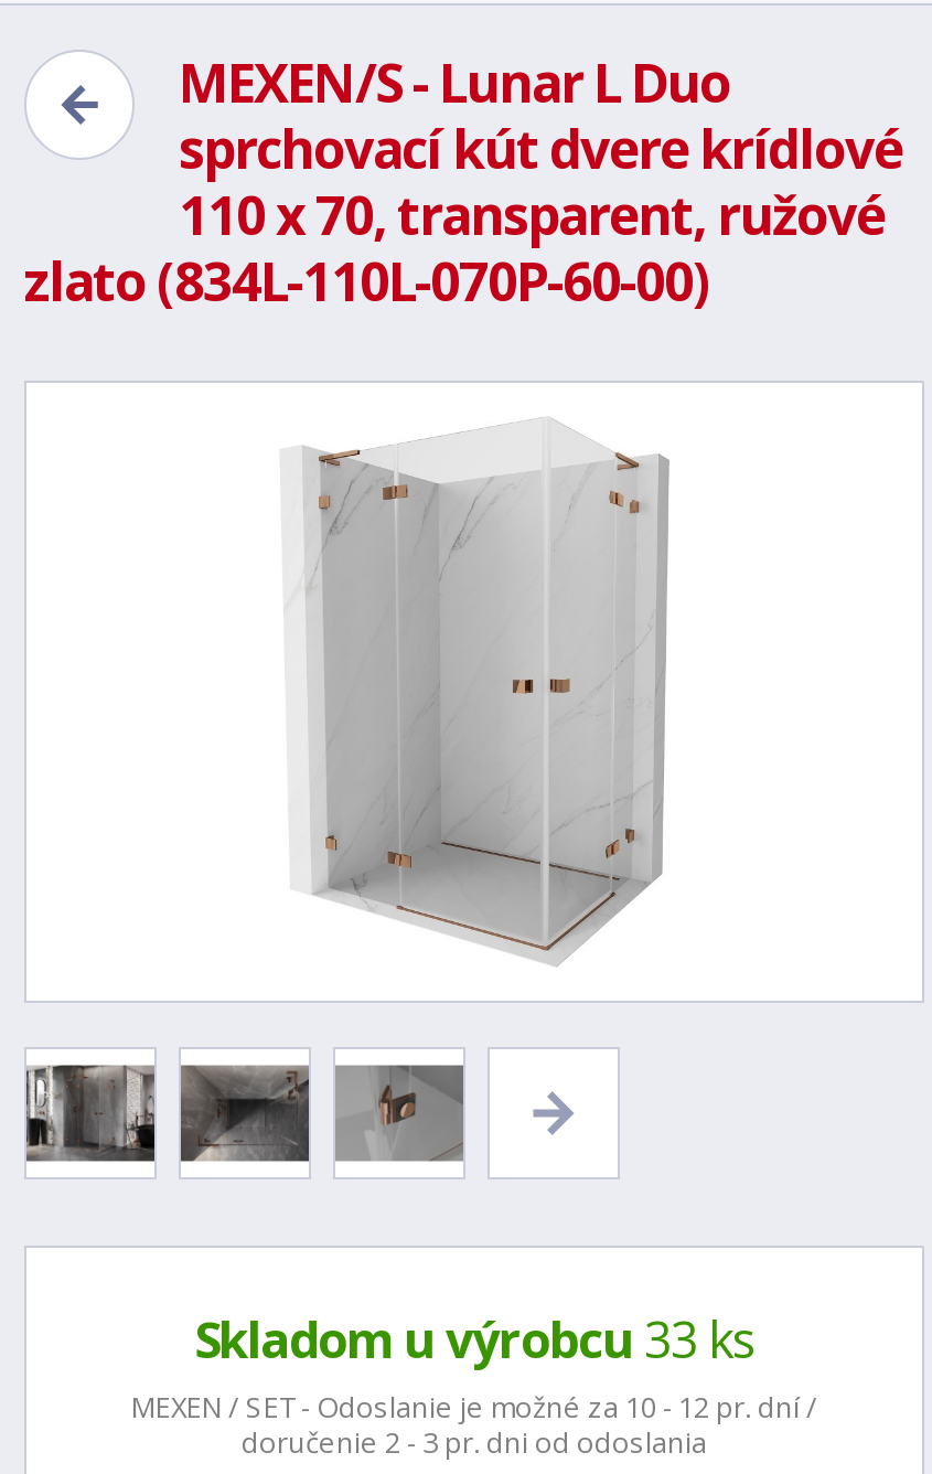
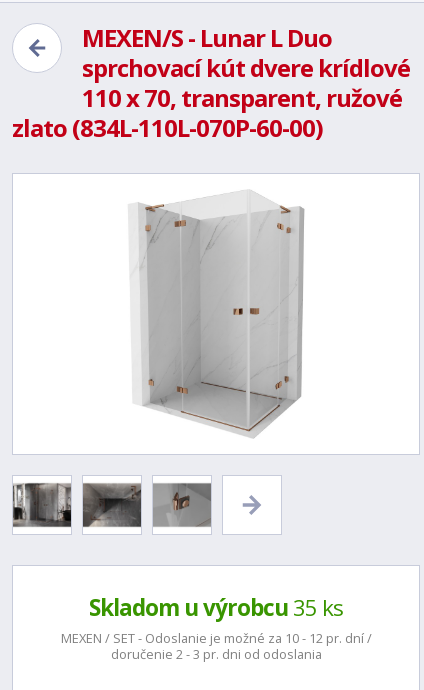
- Skladom u výrobcu 33 ks
+ Skladom u výrobcu 35 ks
